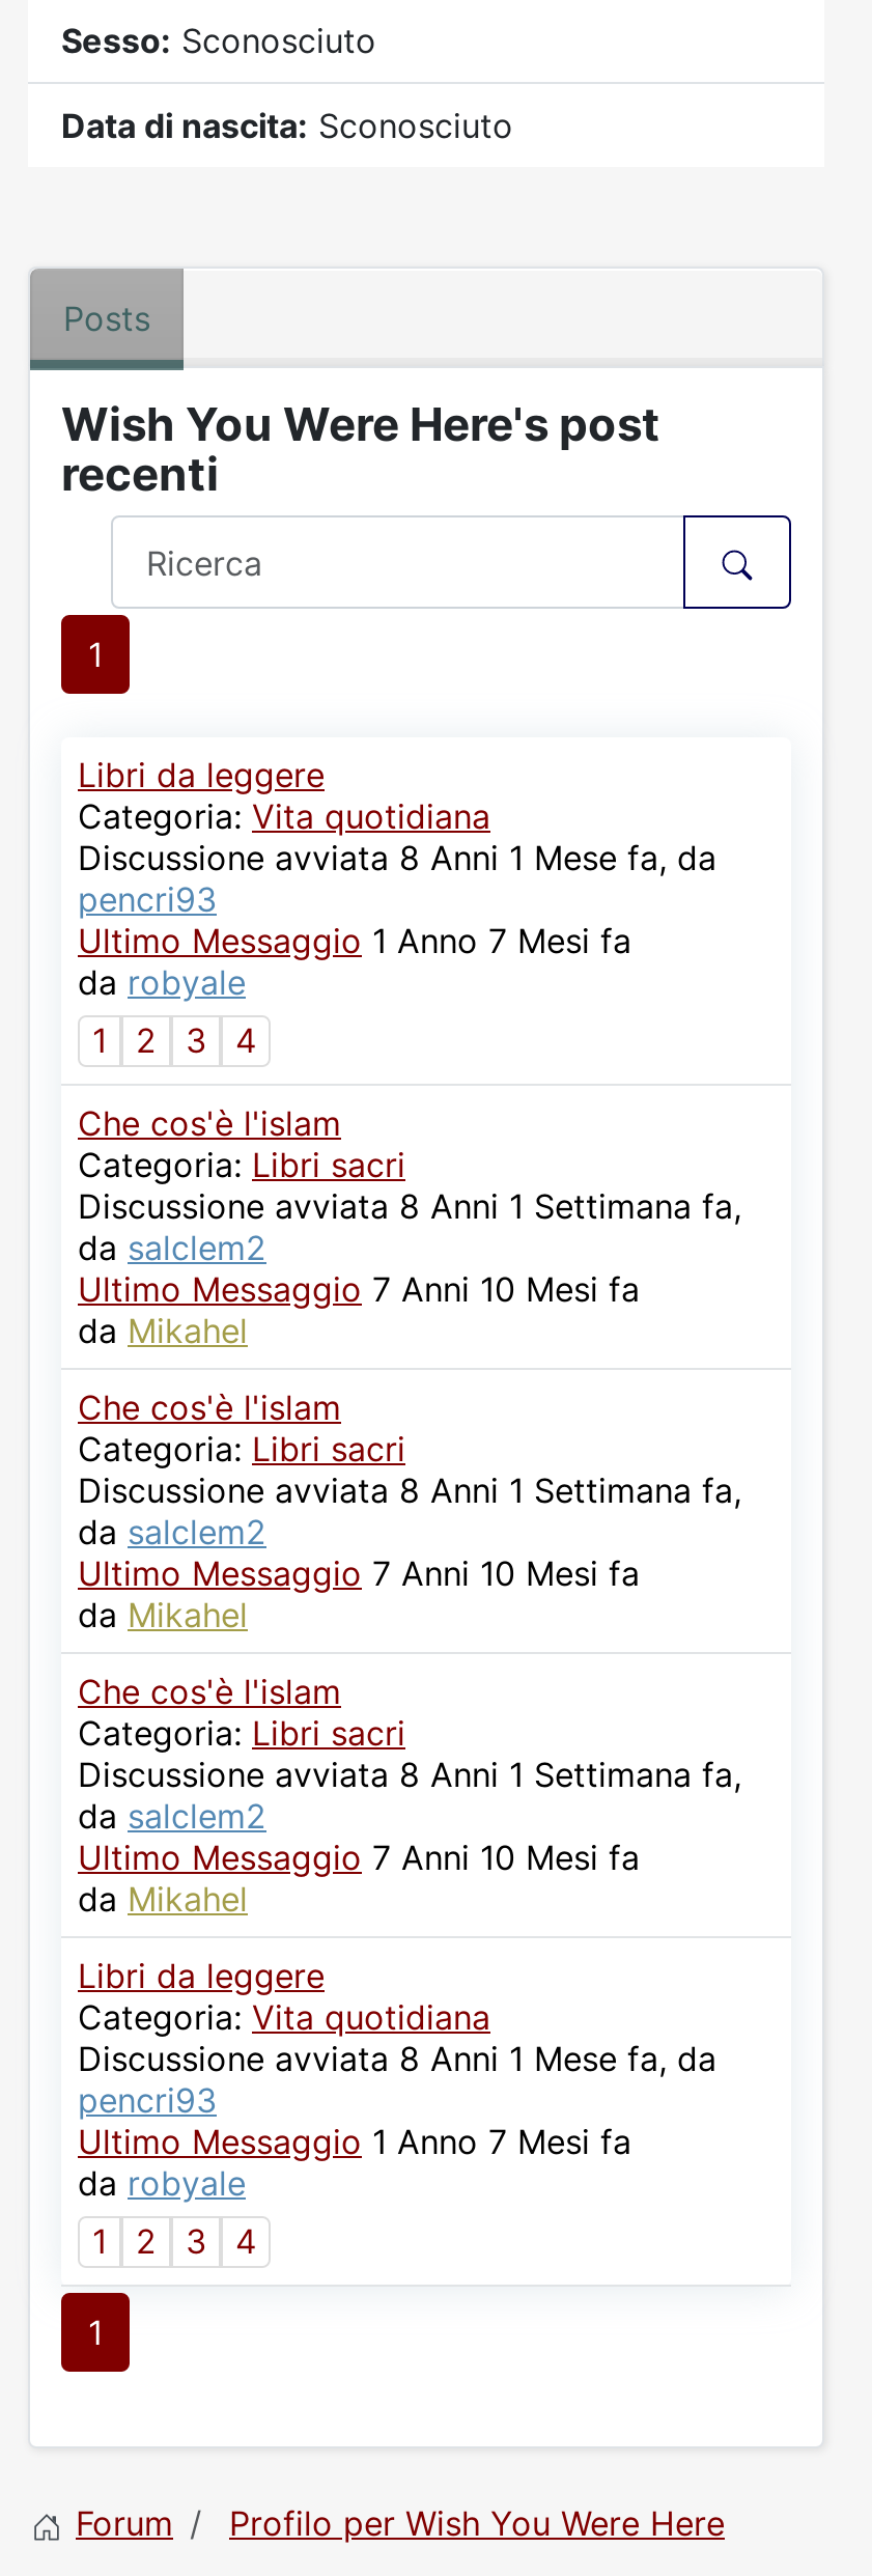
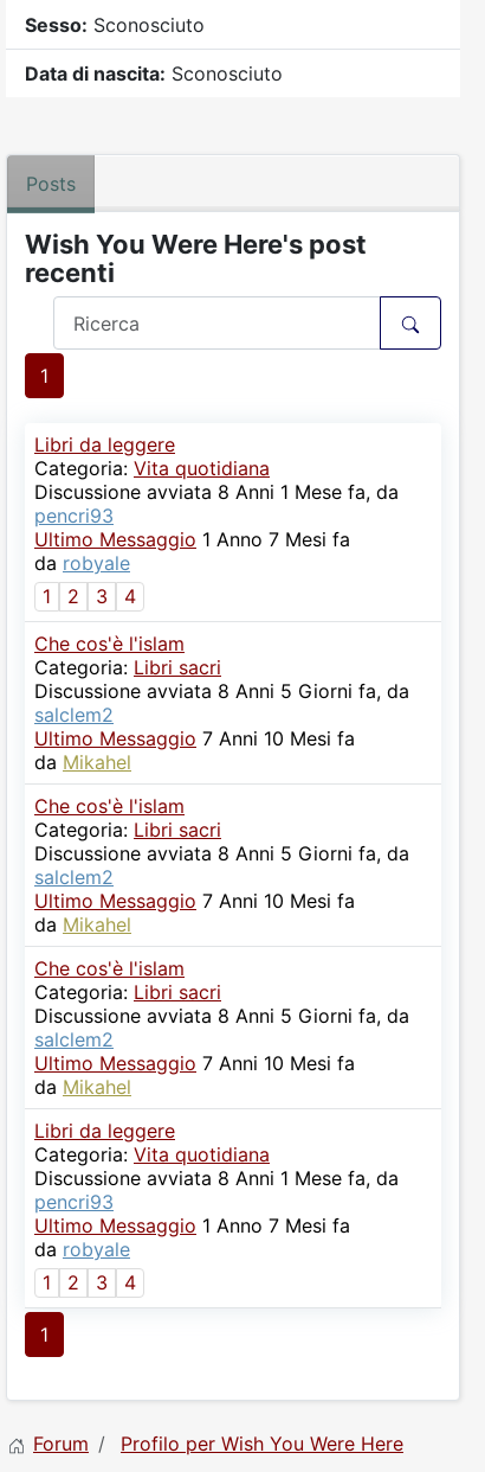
- Discussione avviata 8 Anni 1 Settimana fa,
- da salclem2
+ Discussione avviata 8 Anni 5 Giorni fa, da
+ salclem2

- Discussione avviata 8 Anni 1 Settimana fa,
- da salclem2
+ Discussione avviata 8 Anni 5 Giorni fa, da
+ salclem2

- Discussione avviata 8 Anni 1 Settimana fa,
- da salclem2
+ Discussione avviata 8 Anni 5 Giorni fa, da
+ salclem2
